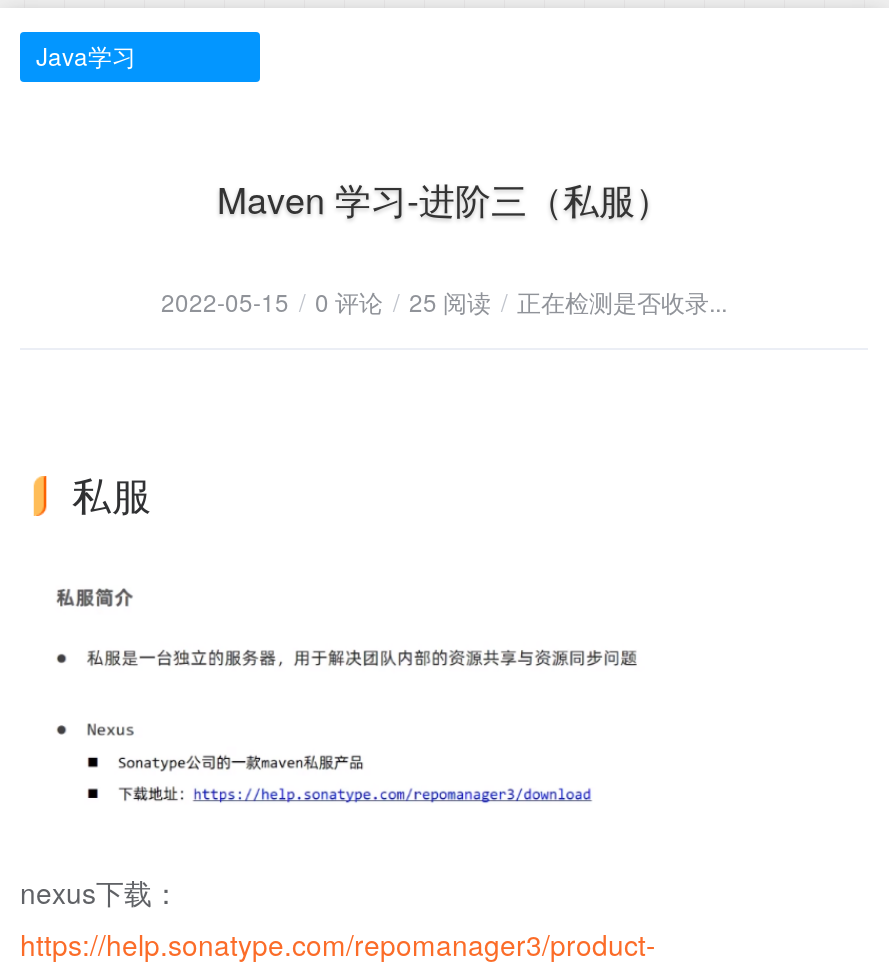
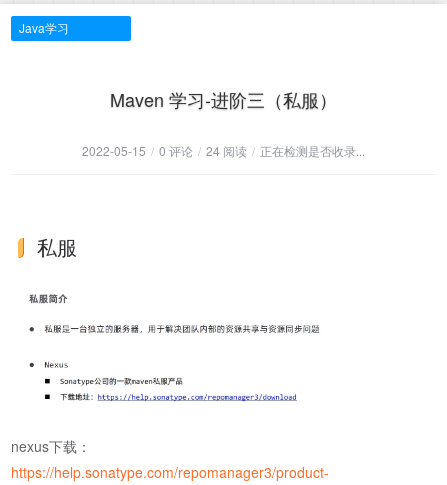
- 2022-05-15 / 0 评论 / 25 阅读 / 正在检测是否收录...
+ 2022-05-15 / 0 评论 / 24 阅读 / 正在检测是否收录...
